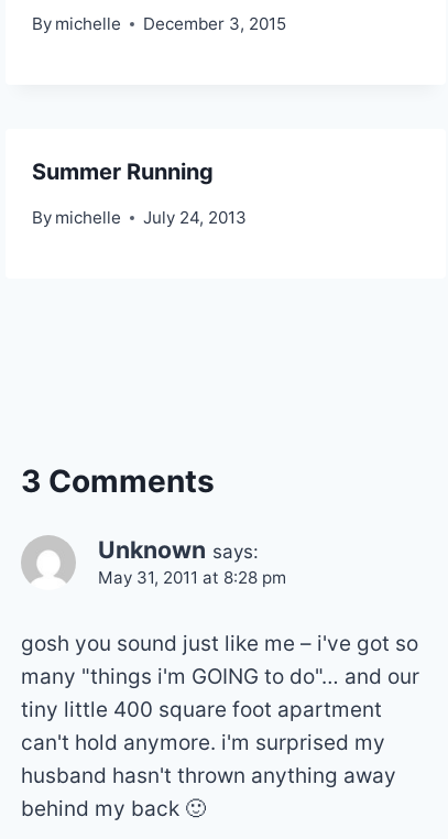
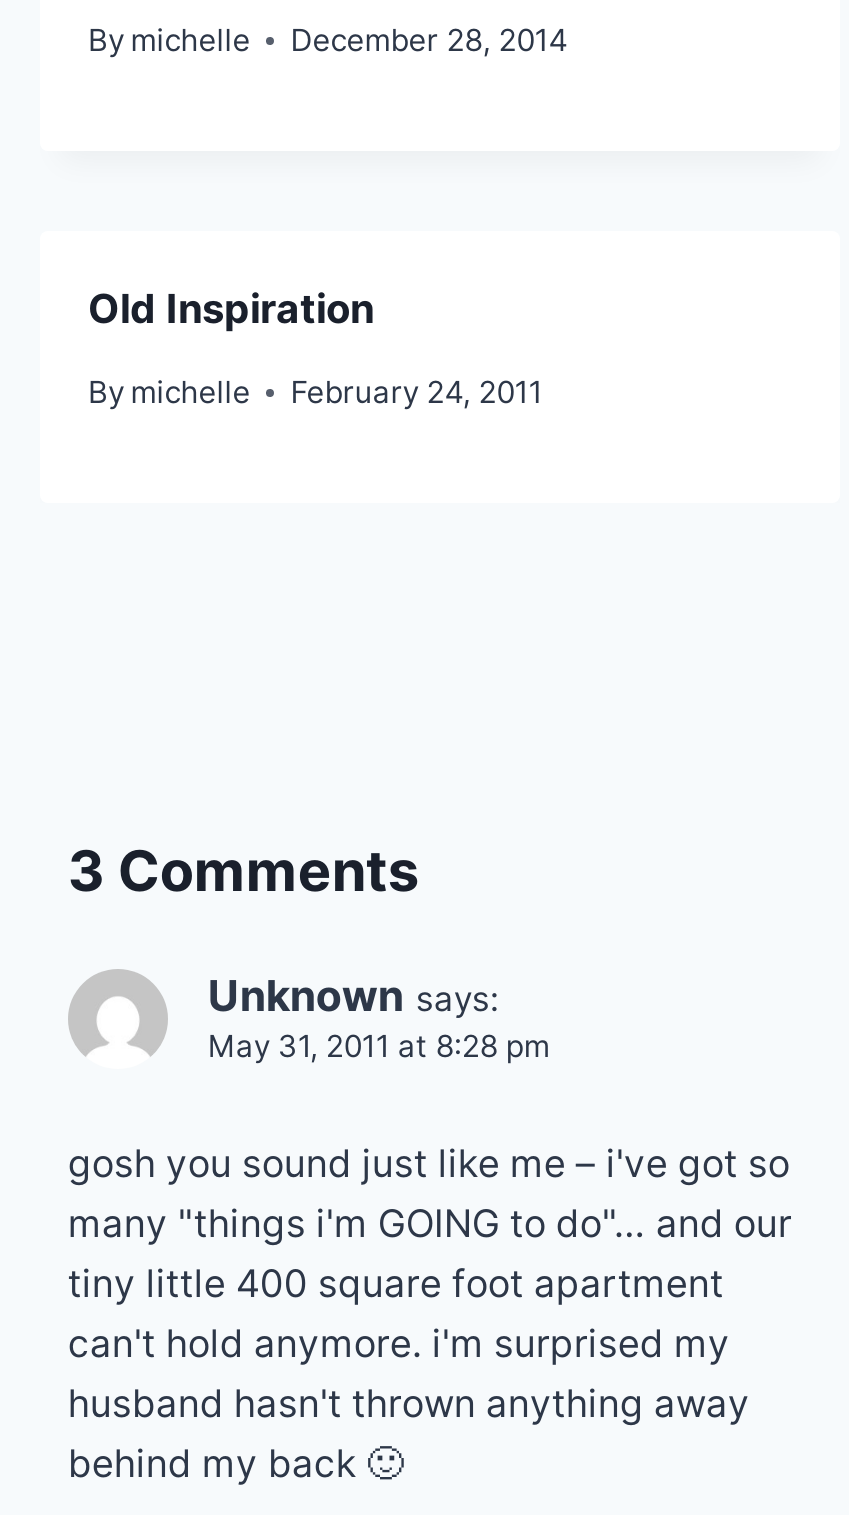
- By michelle December 3, 2015
+ By michelle December 28, 2014

- Summer Running
+ Old Inspiration

- By michelle July 24, 2013
+ By michelle February 24, 2011
